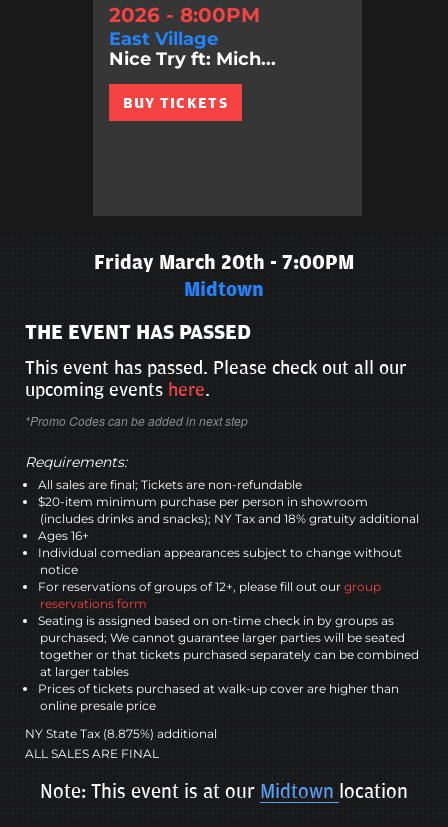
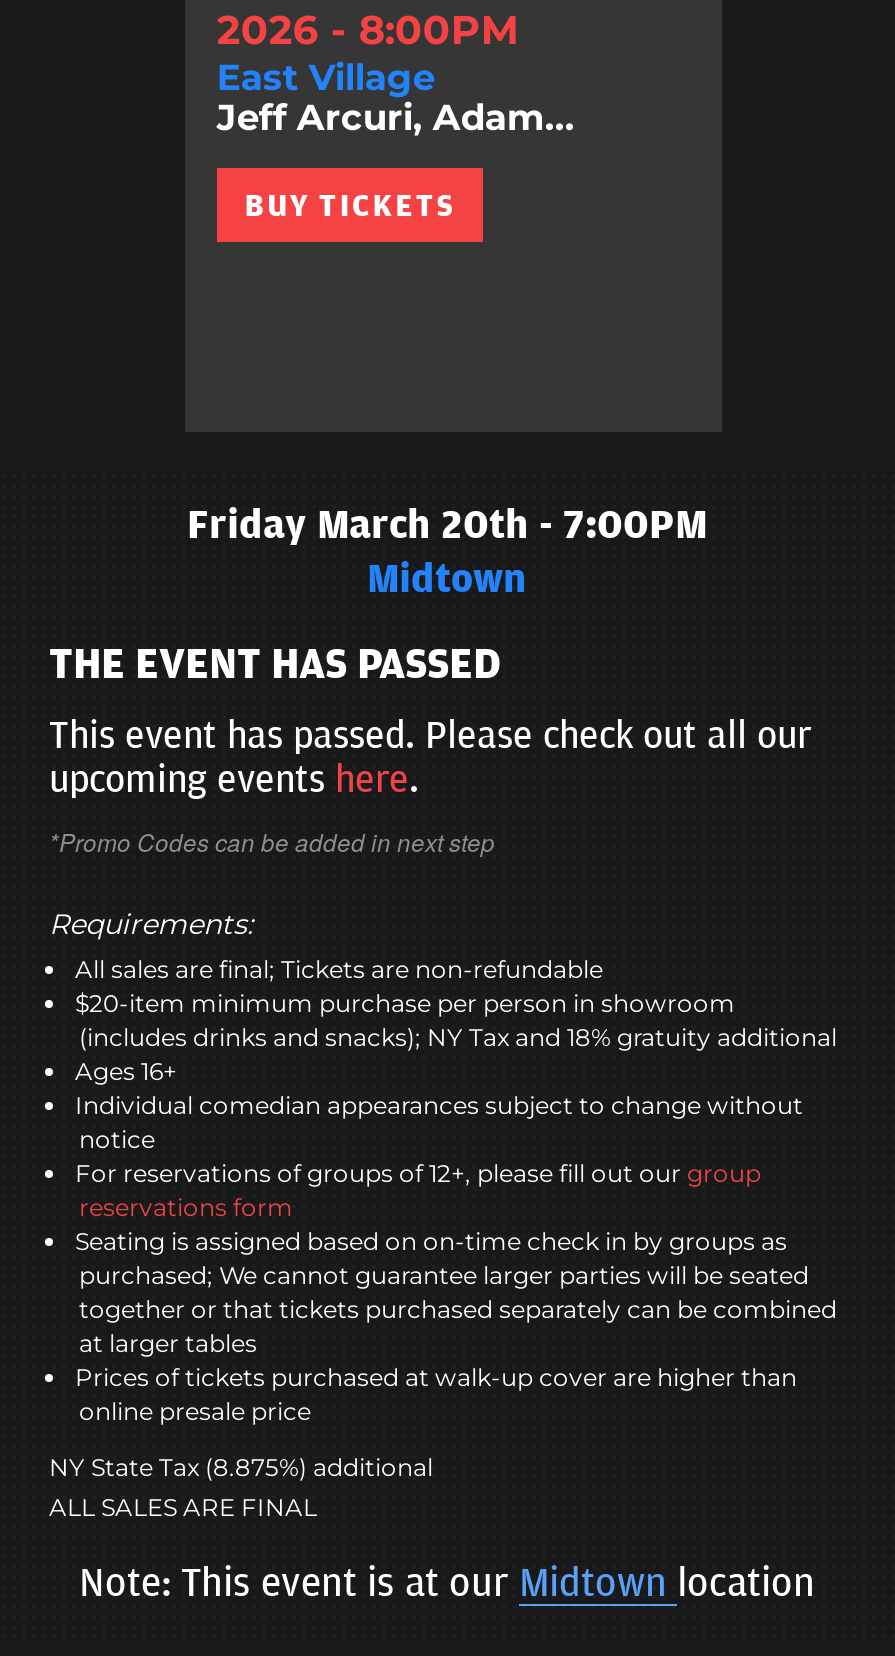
- Nice Try ft: Mich...
+ Jeff Arcuri, Adam...
